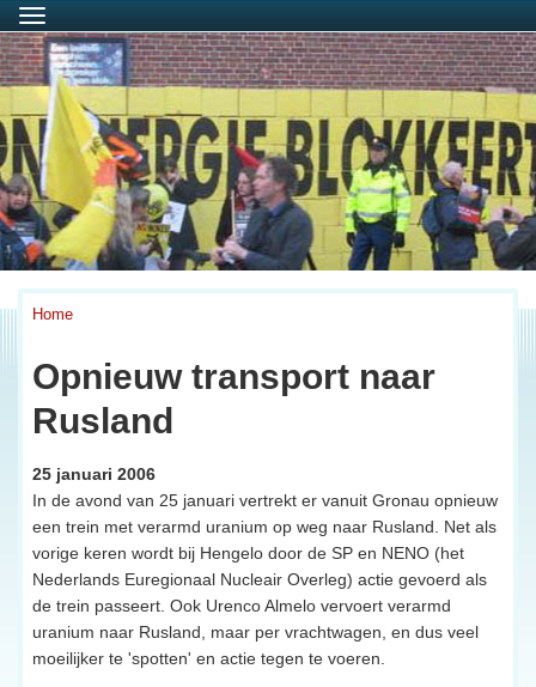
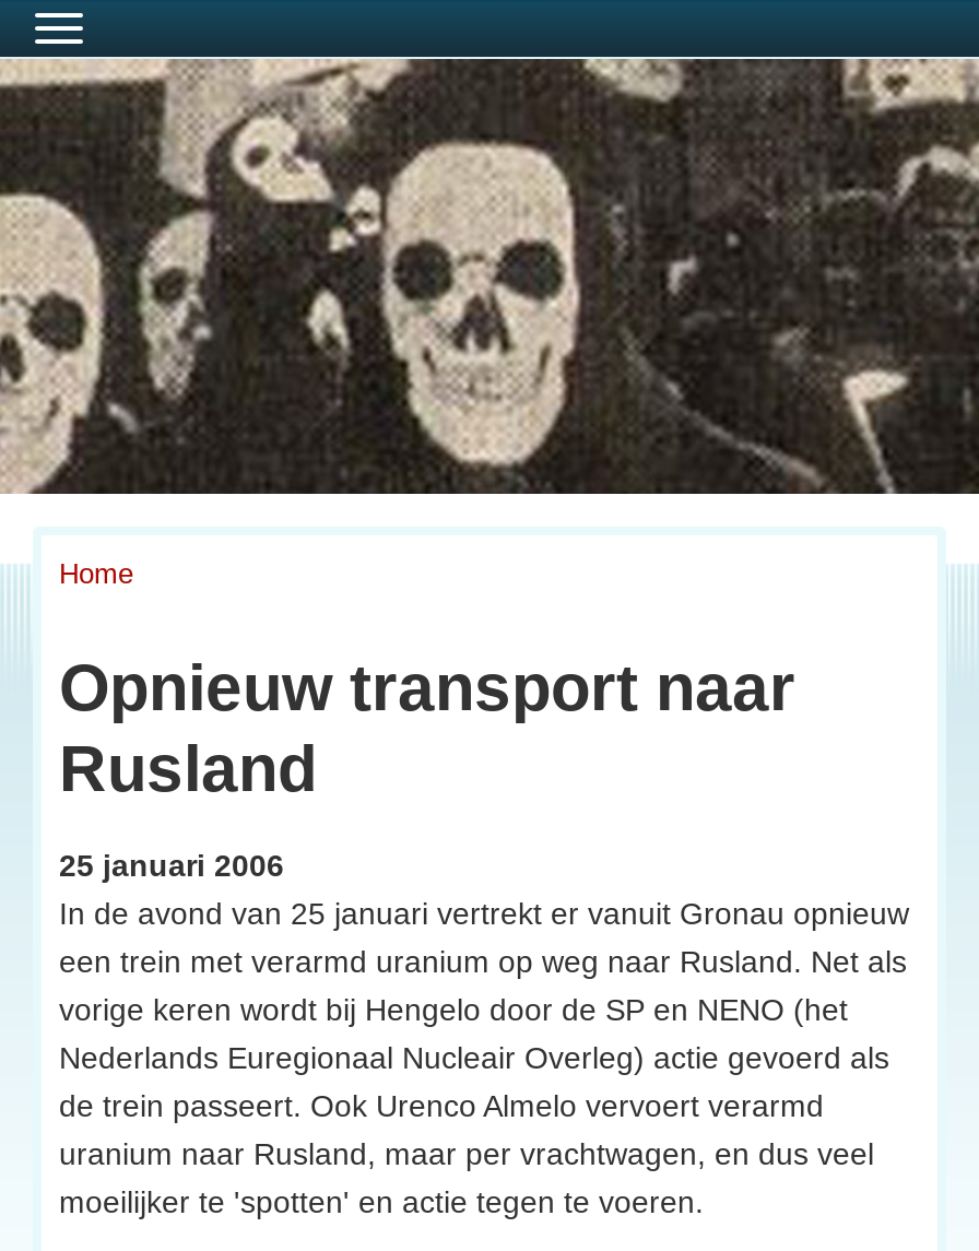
- [image]
+ [image]
